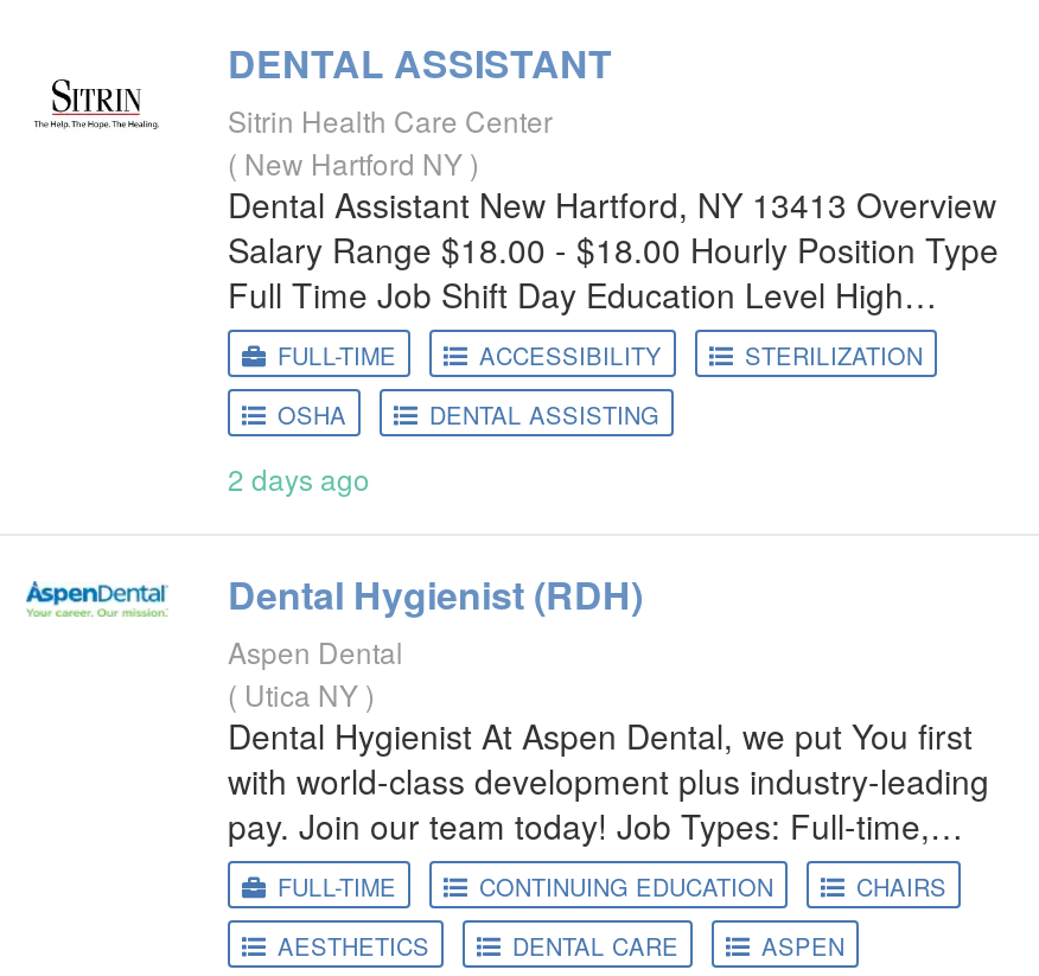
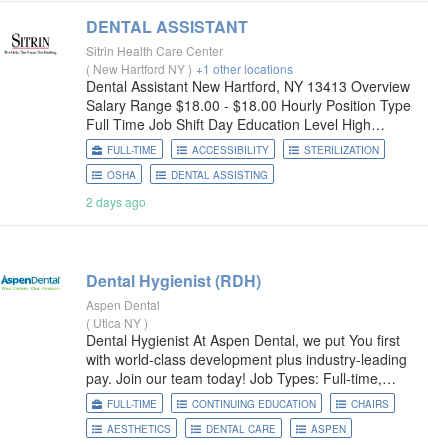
- (New Hartford NY)
+ (New Hartford NY) +1 other locations
